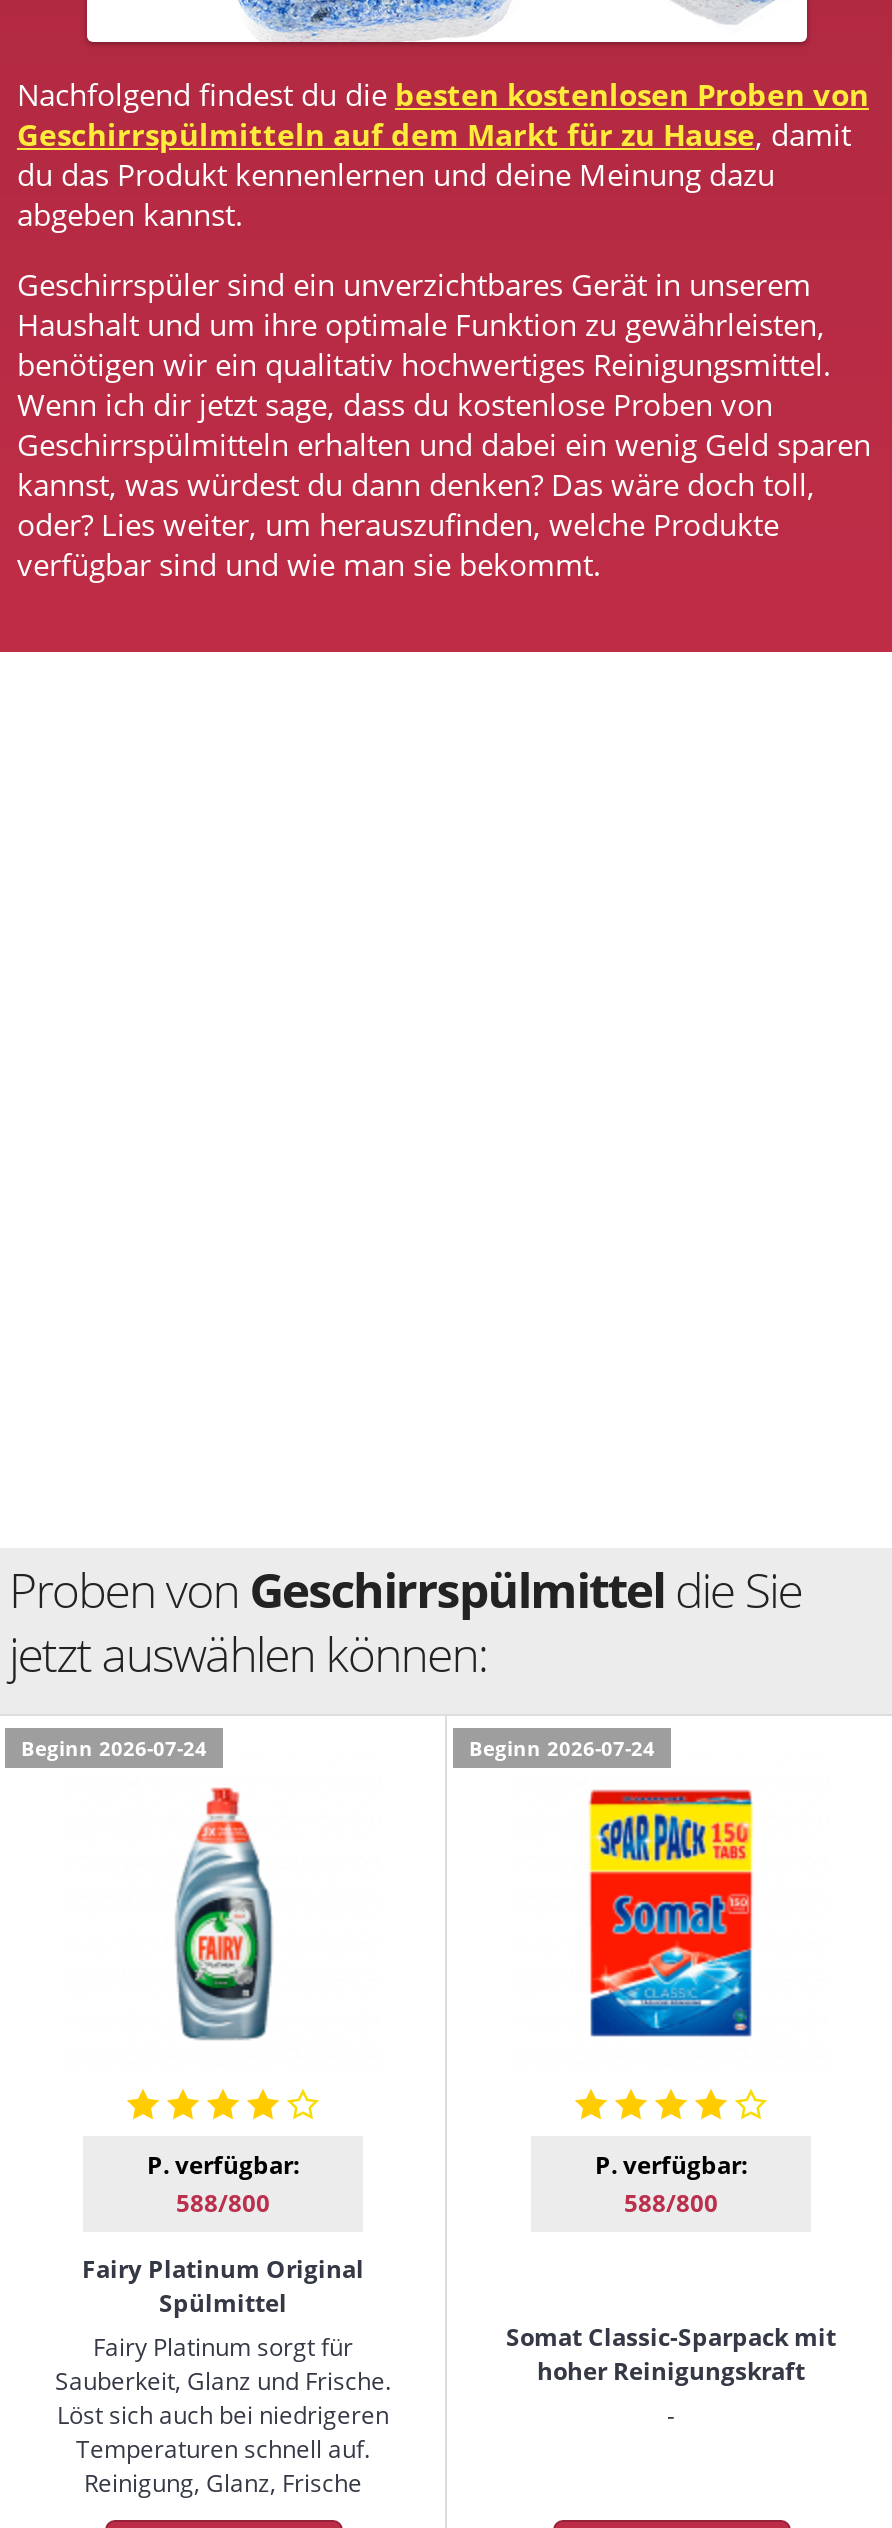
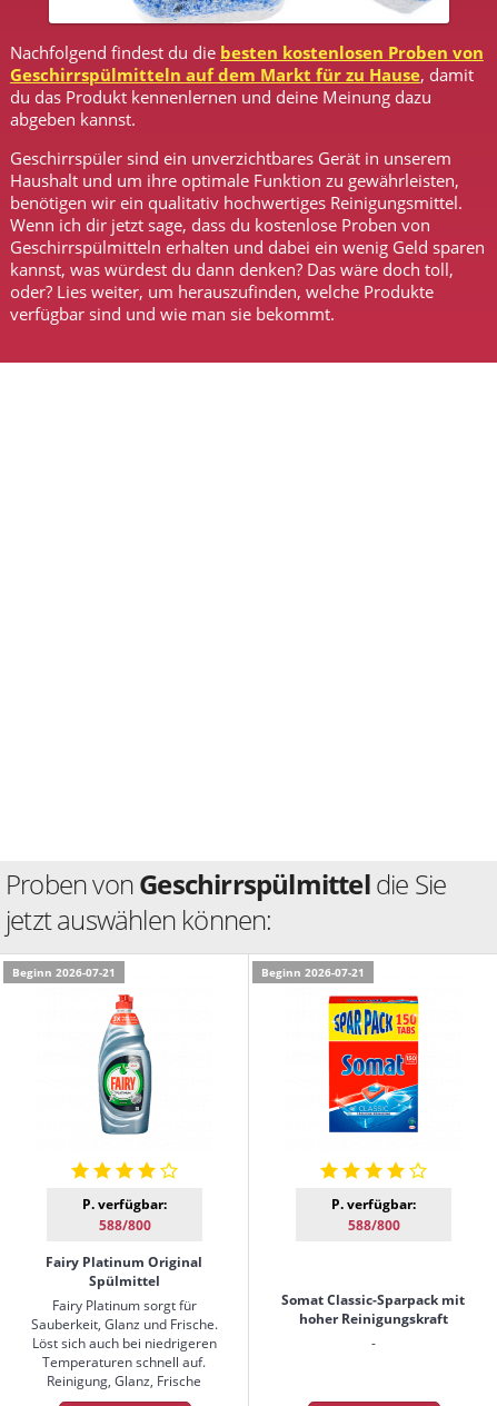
- Beginn 2026-07-24
+ Beginn 2026-07-21

- Beginn 2026-07-24
+ Beginn 2026-07-21
